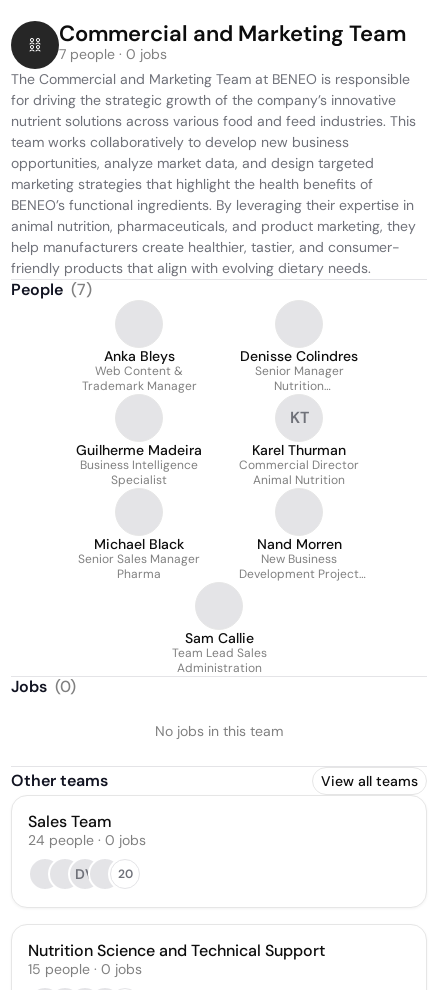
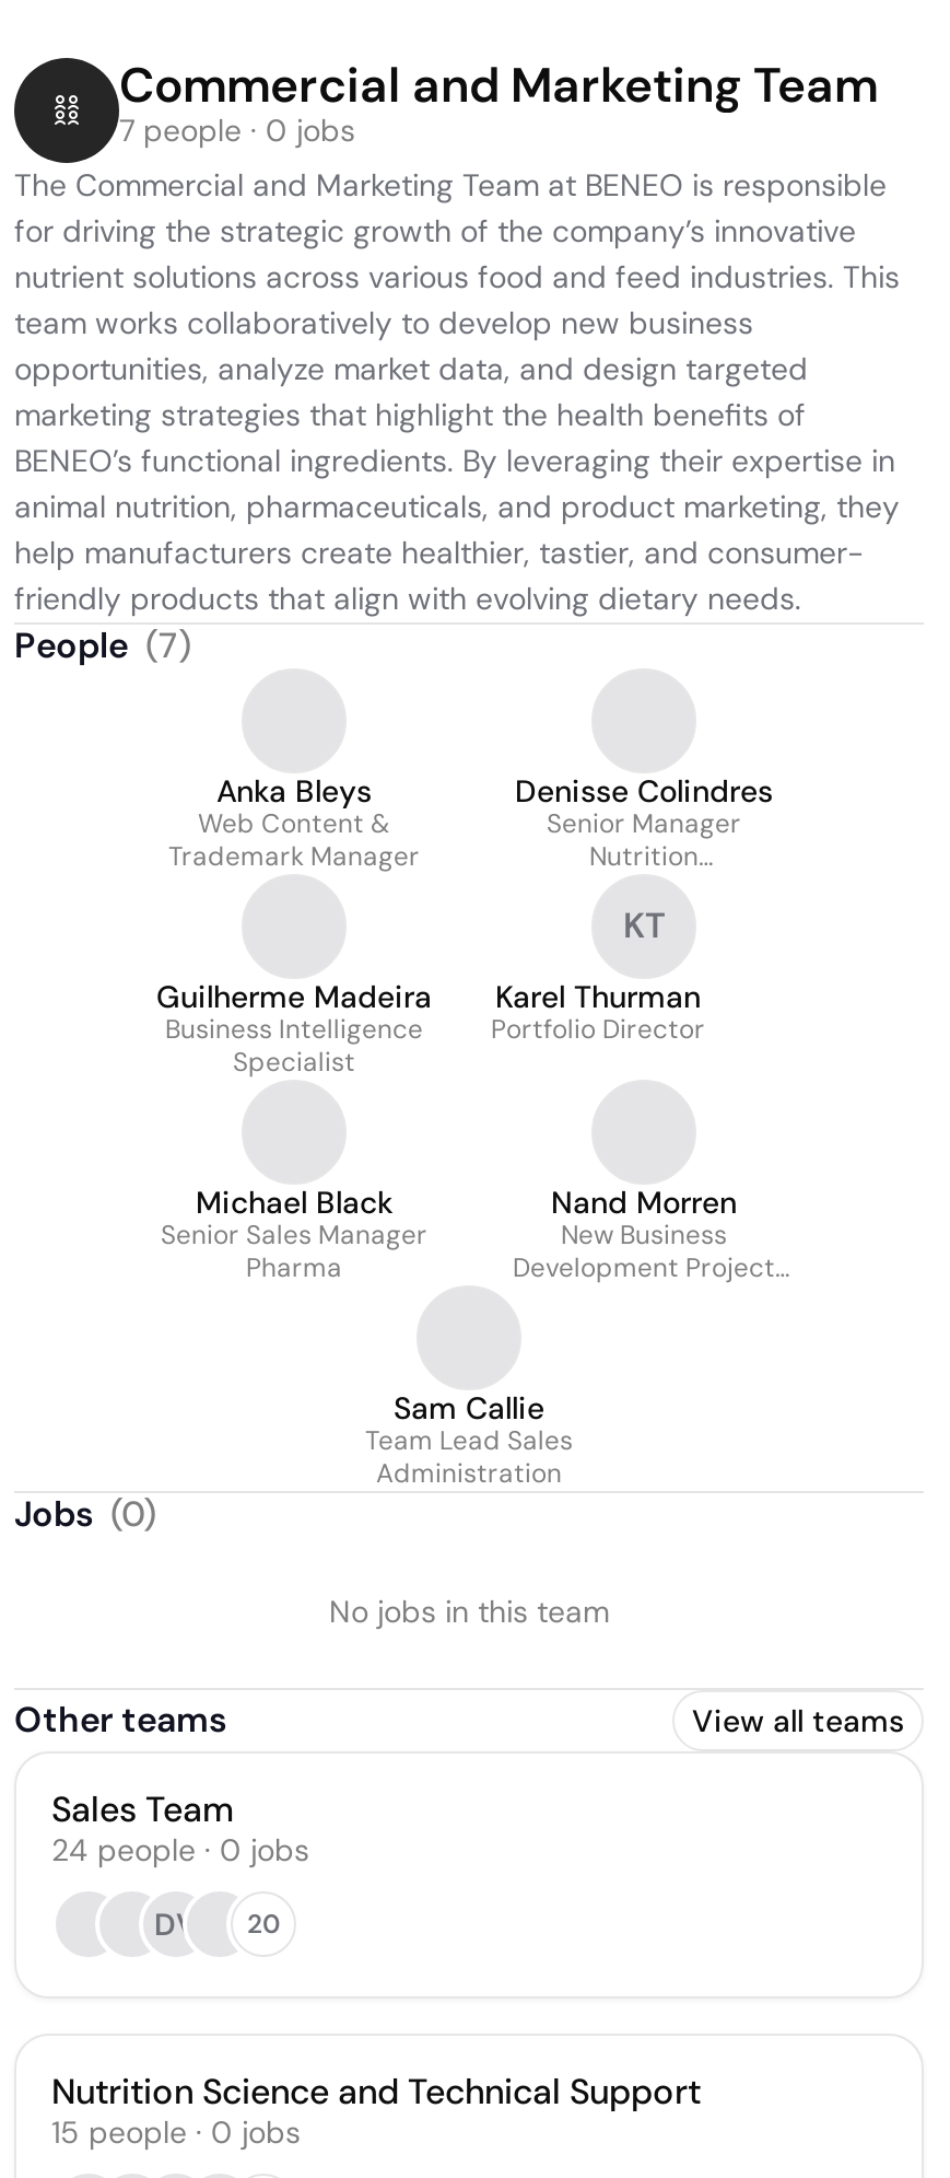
- Commercial Director
- Animal Nutrition
+ Portfolio Director
